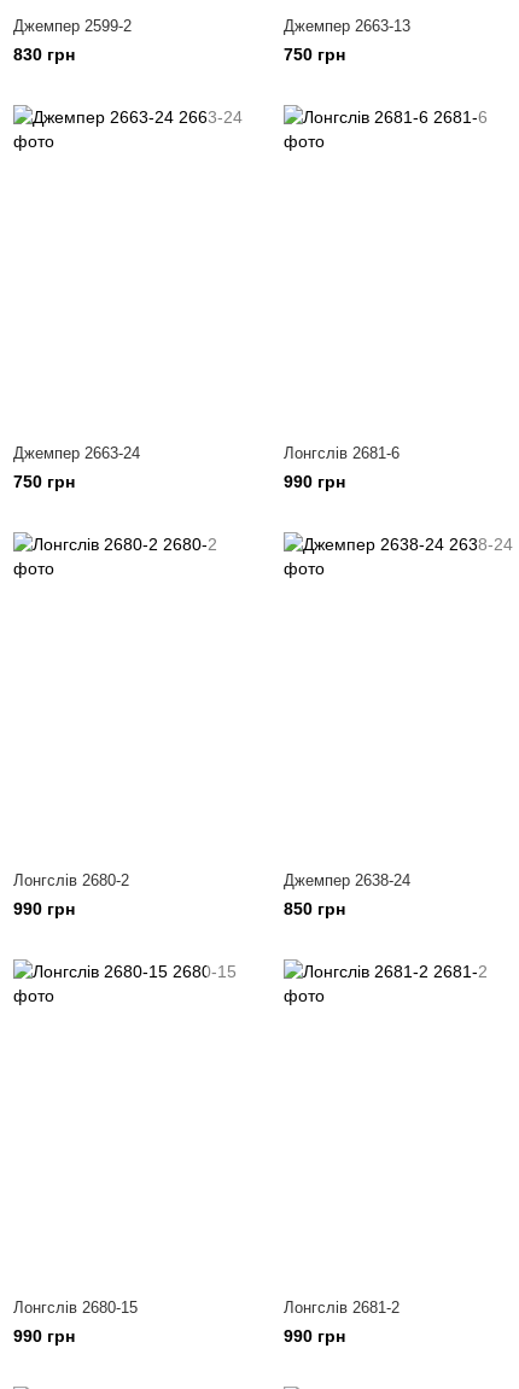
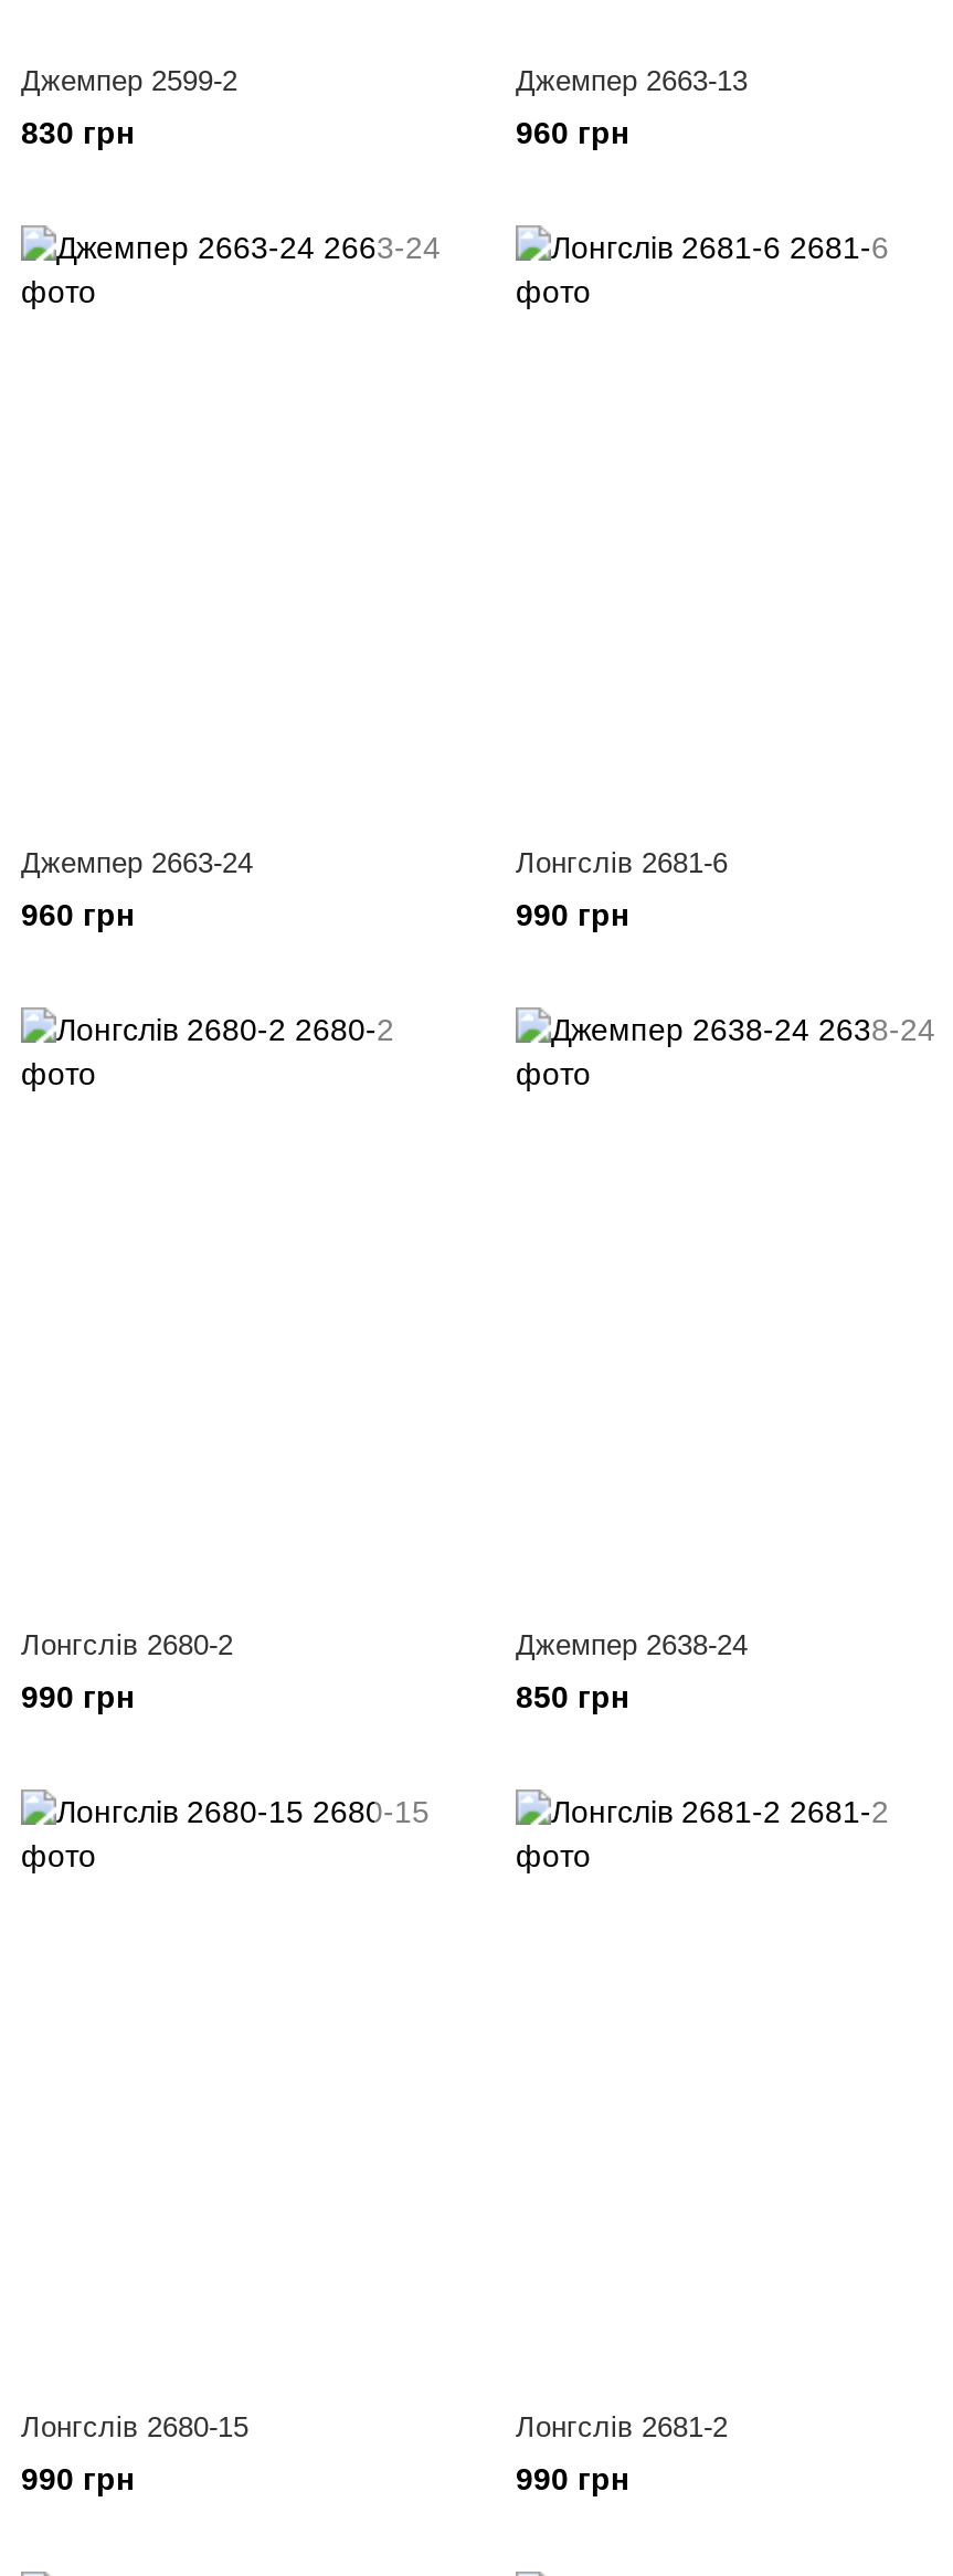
- 750 грн
+ 960 грн

- 750 грн
+ 960 грн
